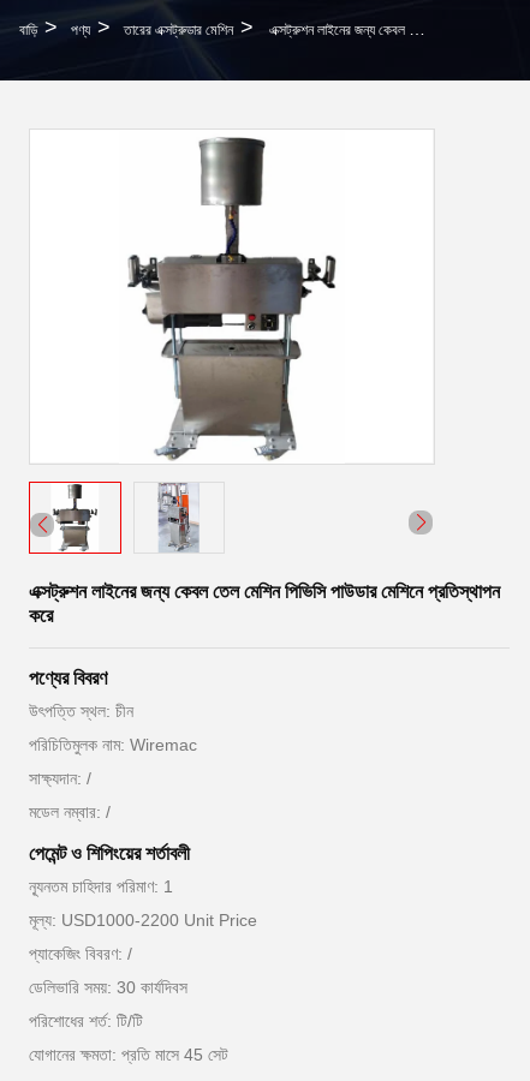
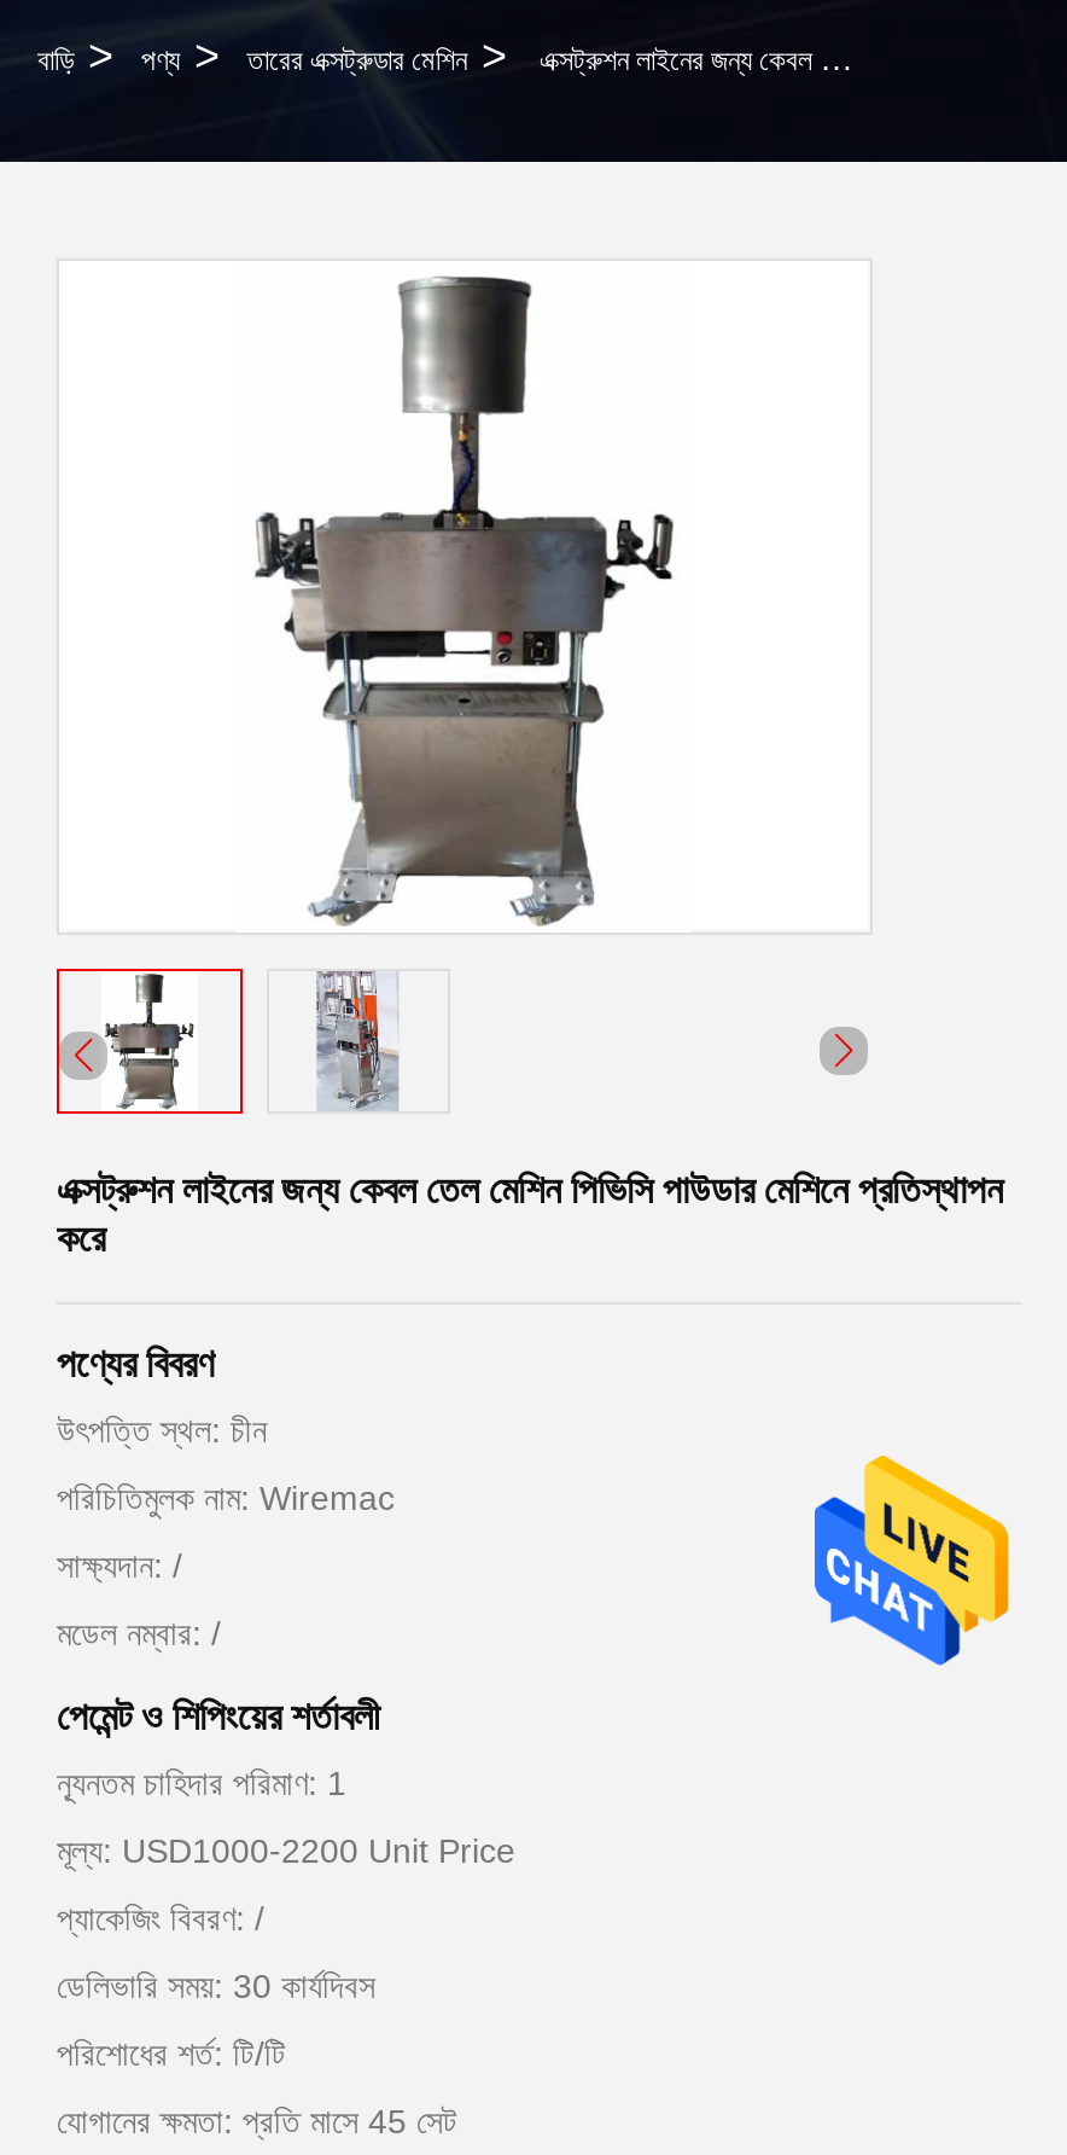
+ [image]
